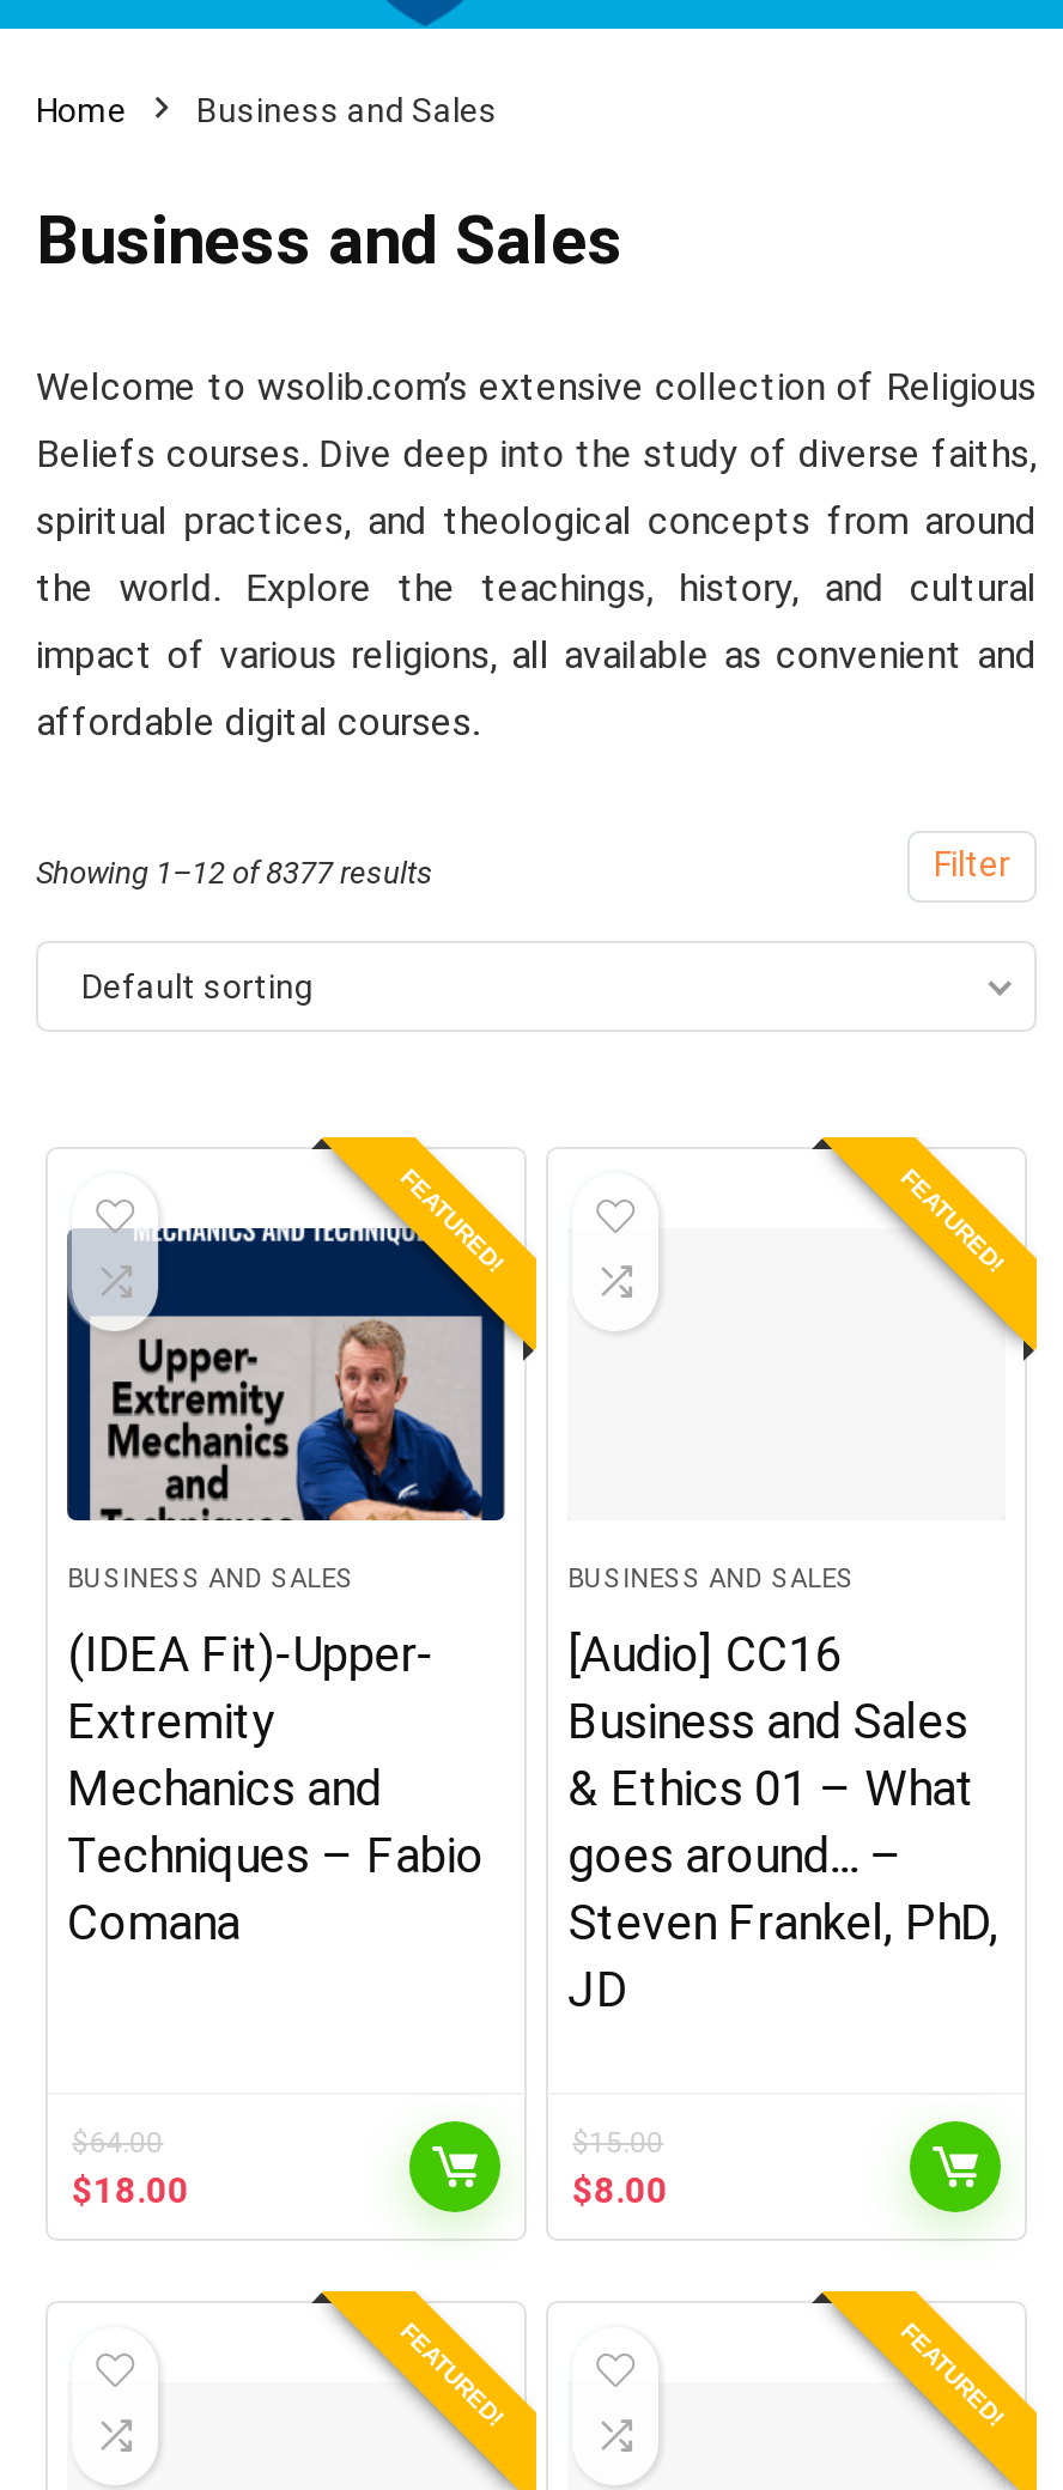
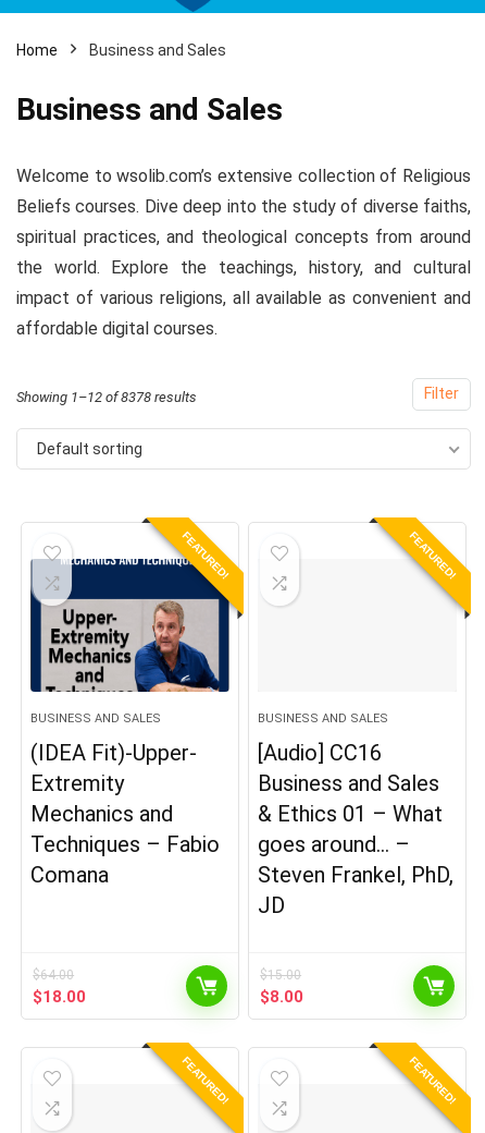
- Showing 1–12 of 8377 results
+ Showing 1–12 of 8378 results
